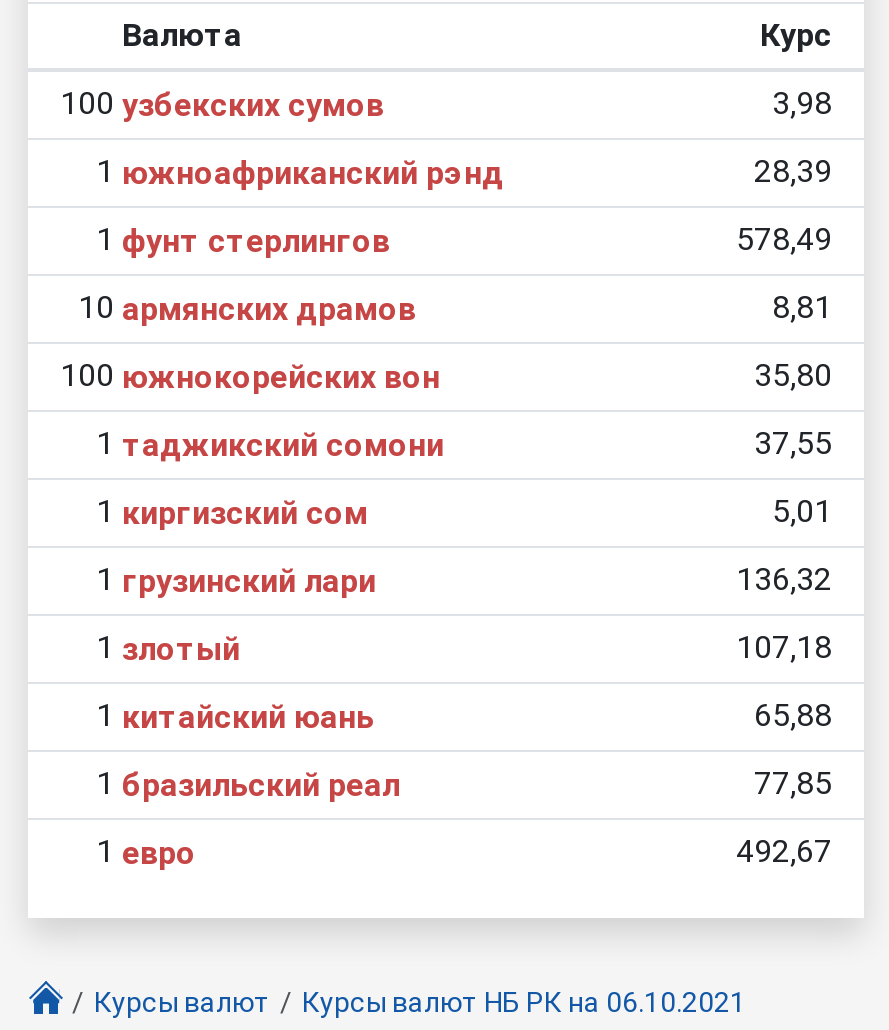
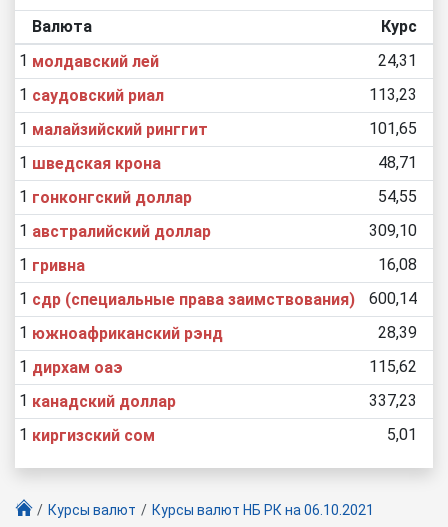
- 100 узбекских сумов
- 3,98
+ 1 молдавский лей
+ 24,31
+ 1 саудовский риал
+ 113,23
+ 1 малайзийский ринггит
+ 101,65
+ 1 шведская крона
+ 48,71
+ 1 гонконгский доллар
+ 54,55
+ 1 австралийский доллар
+ 309,10
+ 1 гривна
+ 16,08
+ 1 сдр (специальные права заимствования)
+ 600,14

moved down: 1 южноафриканский рэнд | 28,39

- 1 фунт стерлингов
- 578,49
- 10 армянских драмов
- 8,81
- 100 южнокорейских вон
- 35,80
- 1 таджикский сомони
- 37,55
+ 1 дирхам оаэ
+ 115,62
+ 1 канадский доллар
+ 337,23

moved down: 1 киргизский сом | 5,01

- 1 грузинский лари
- 136,32
- 1 злотый
- 107,18
- 1 китайский юань
- 65,88
- 1 бразильский реал
- 77,85
- 1 евро
- 492,67
